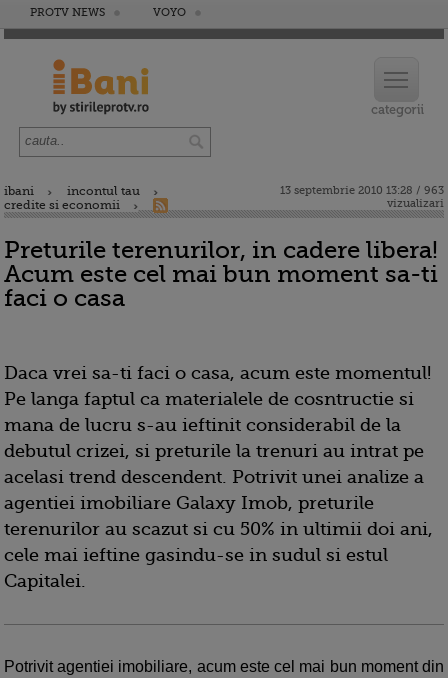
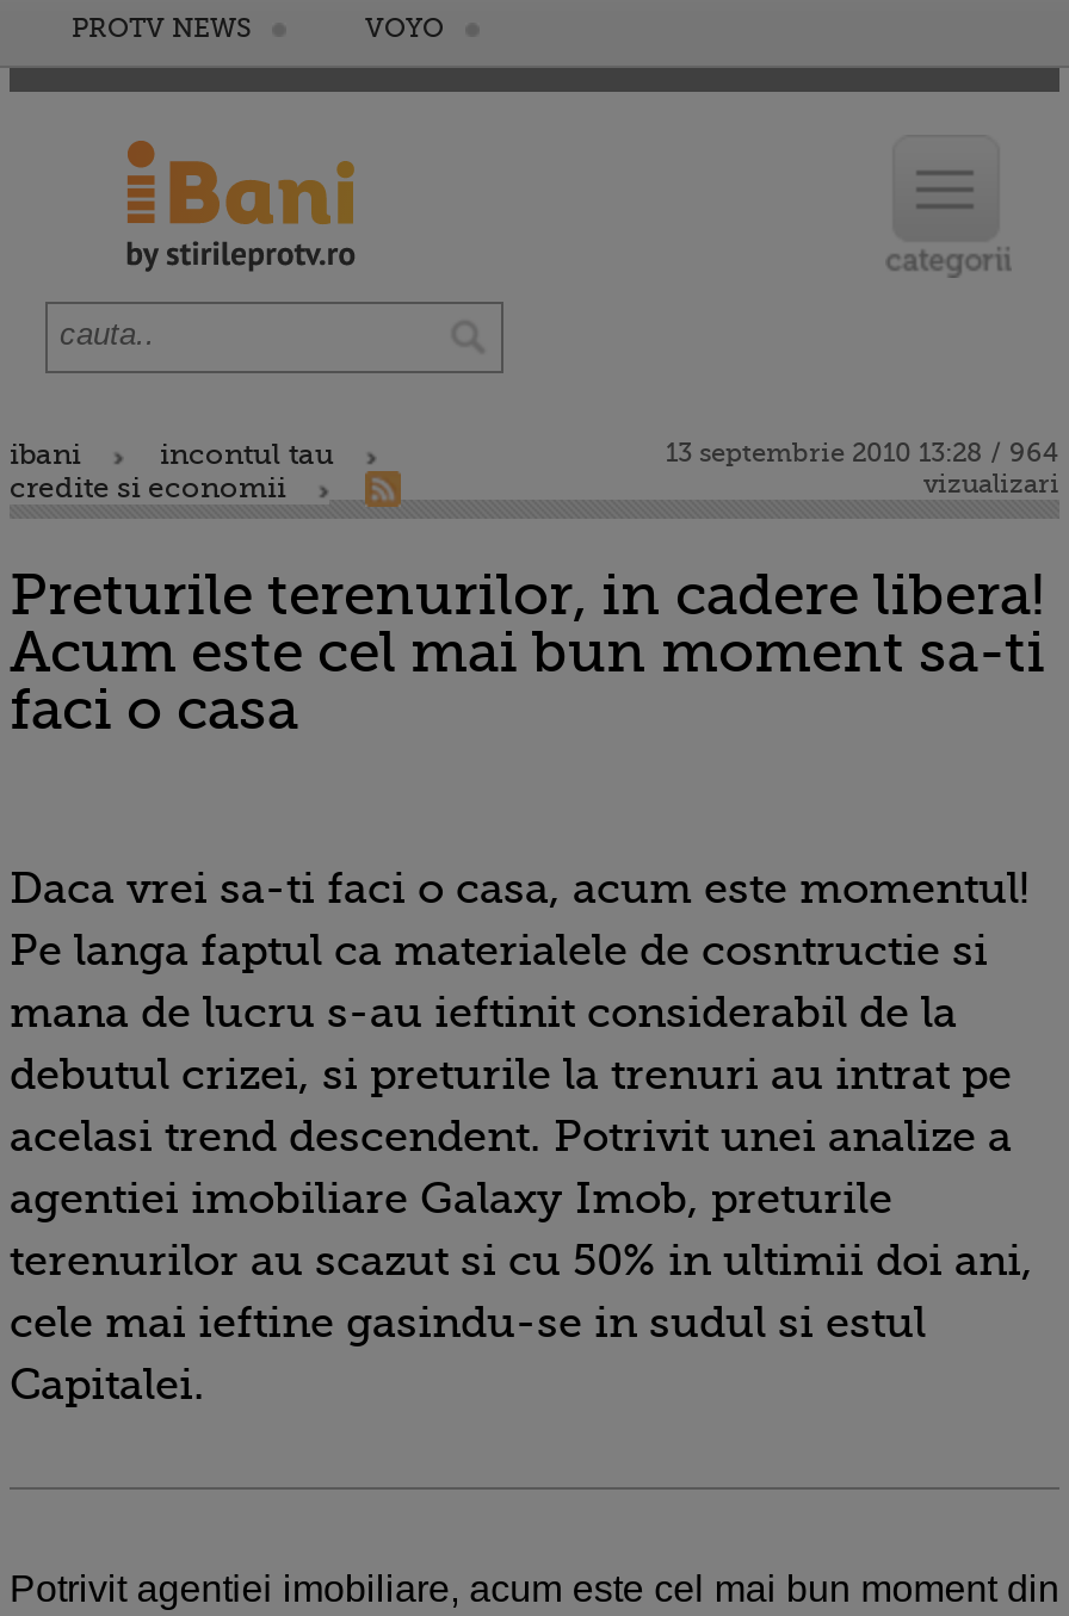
- 13 septembrie 2010 13:28 / 963
+ 13 septembrie 2010 13:28 / 964
